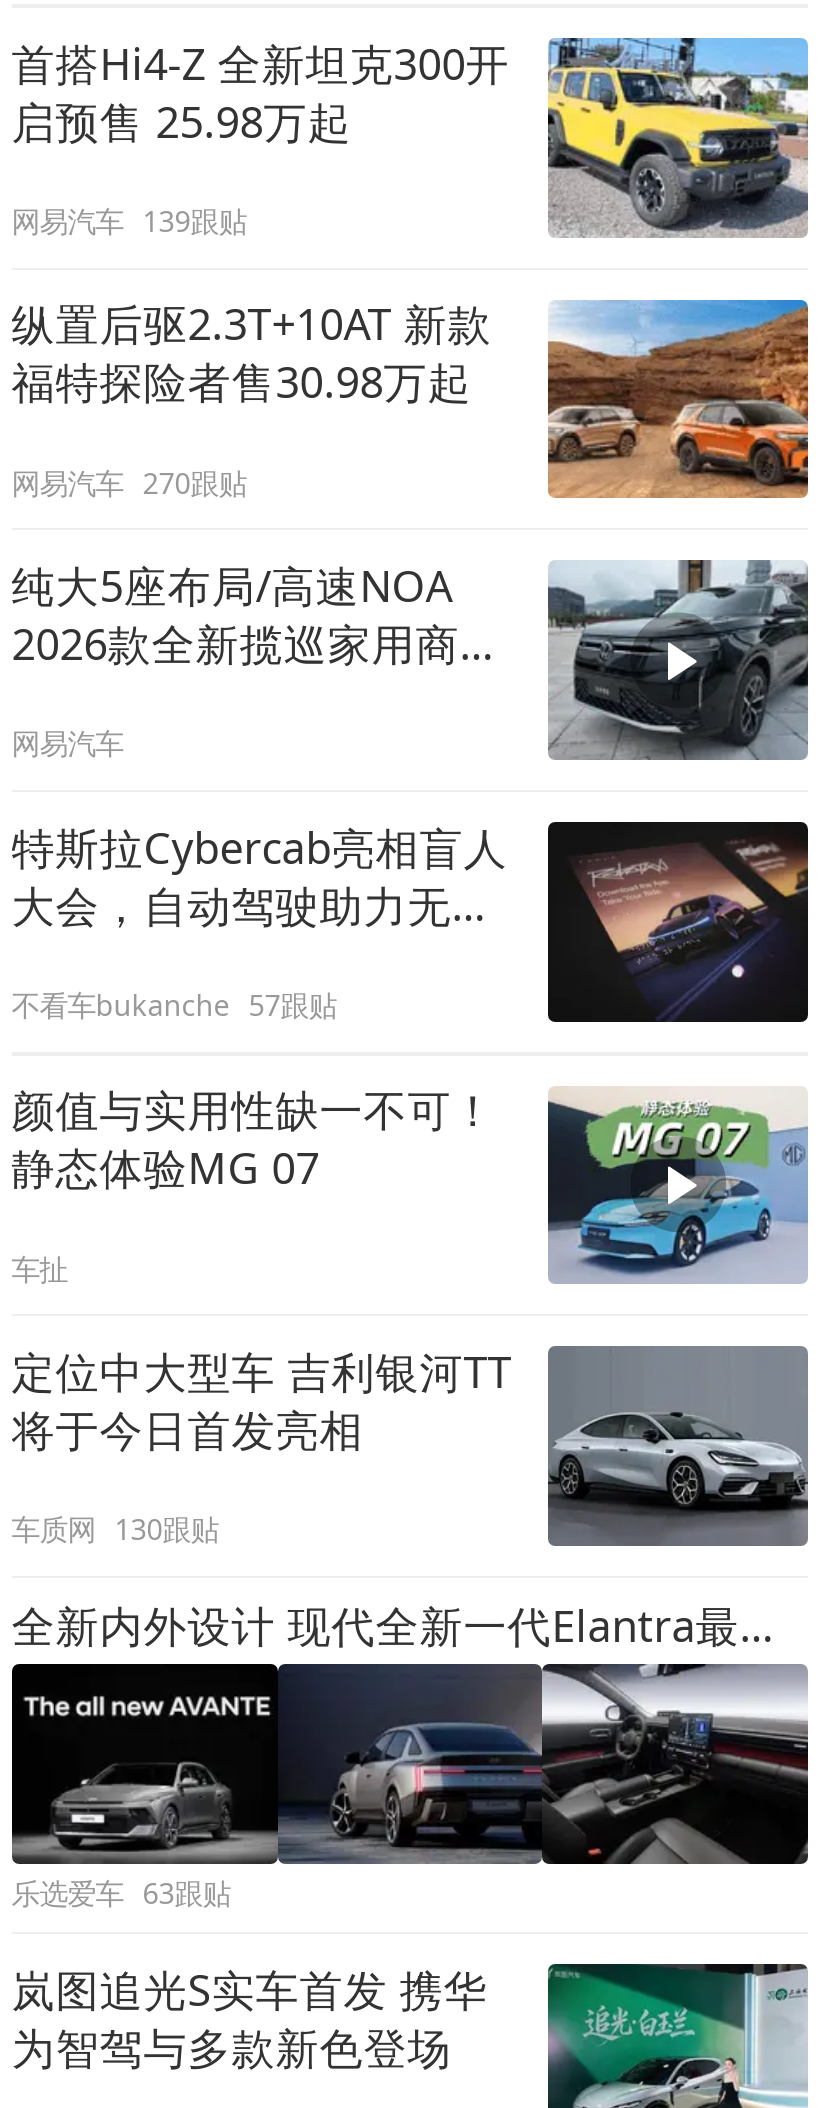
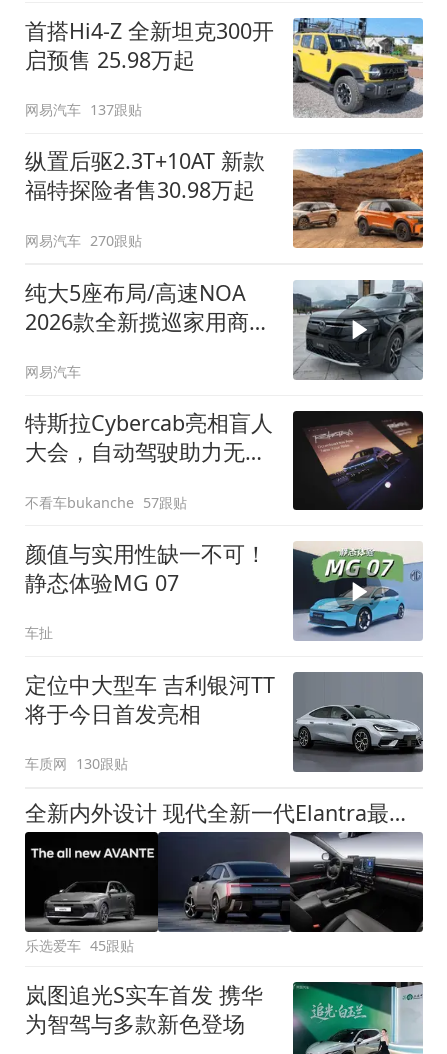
- 网易汽车 139跟贴
+ 网易汽车 137跟贴

- 乐选爱车 63跟贴
+ 乐选爱车 45跟贴
